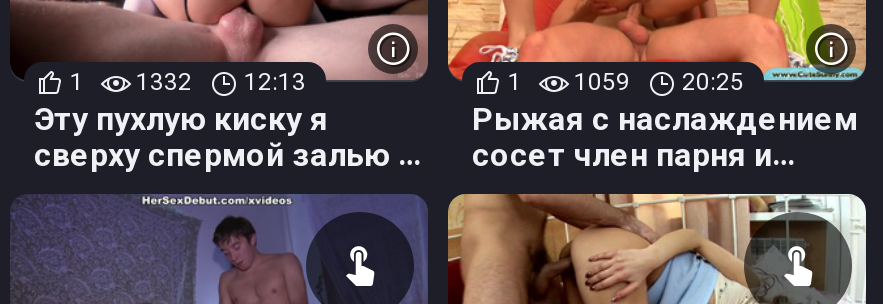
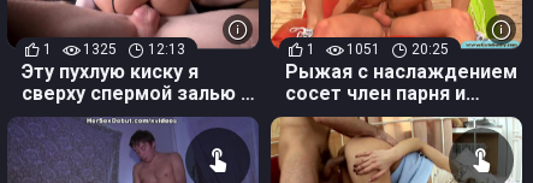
- 1 1332 12:13
+ 1 1325 12:13

- 1 1059 20:25
+ 1 1051 20:25
